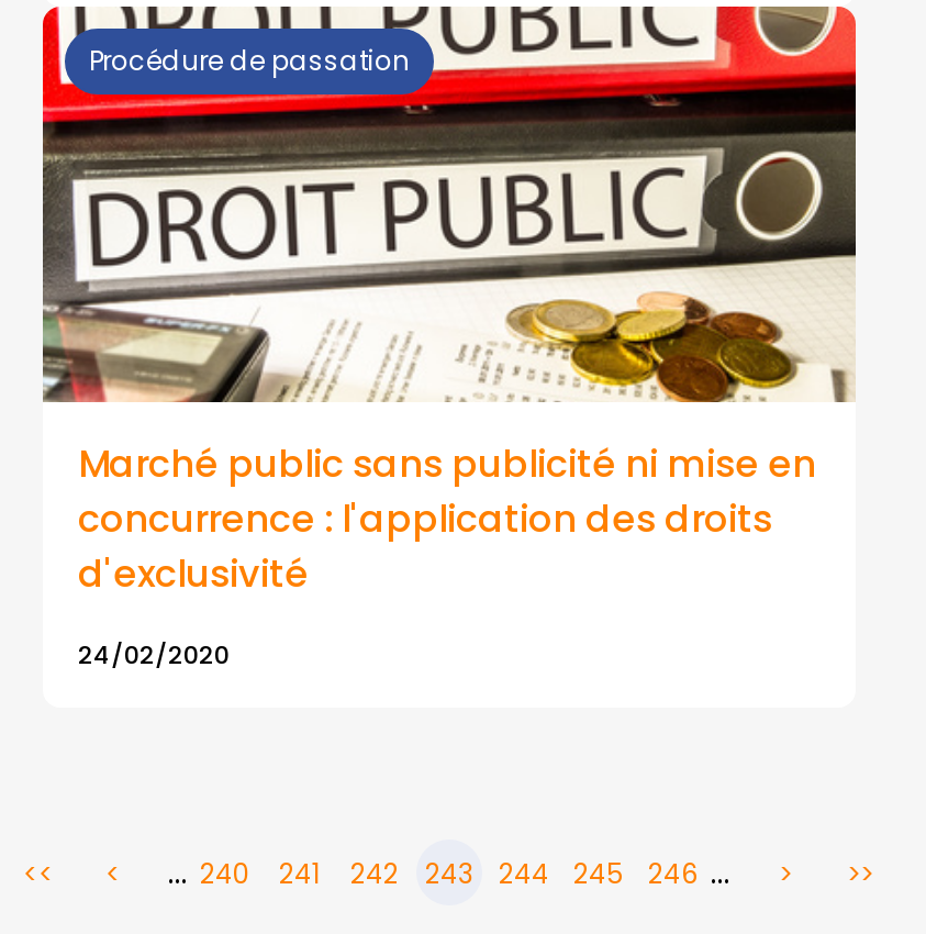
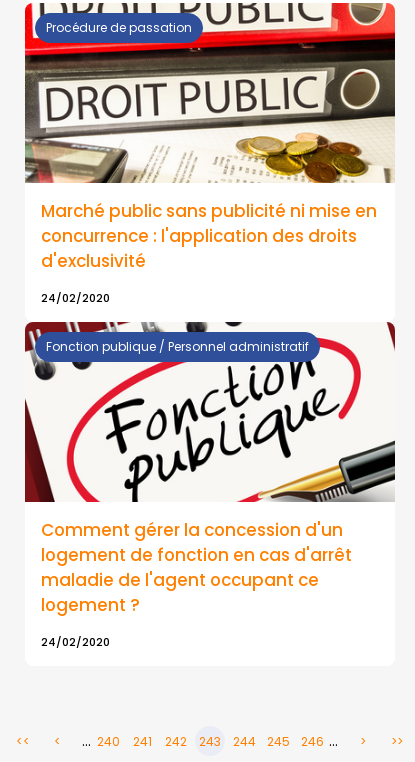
+ [image]
+ Fonction publique / Personnel administratif

+ Comment gérer la concession d'un
+ logement de fonction en cas d'arrêt
+ maladie de l'agent occupant ce
+ logement ?
+ 24/02/2020
